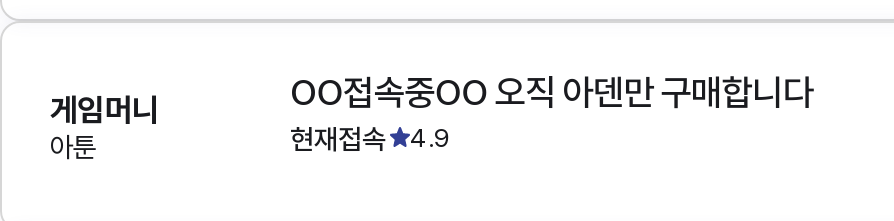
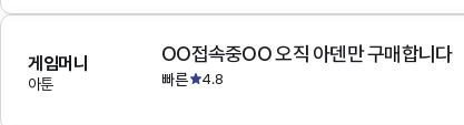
- 현재접속
- 4.9
+ 빠른
+ 4.8
